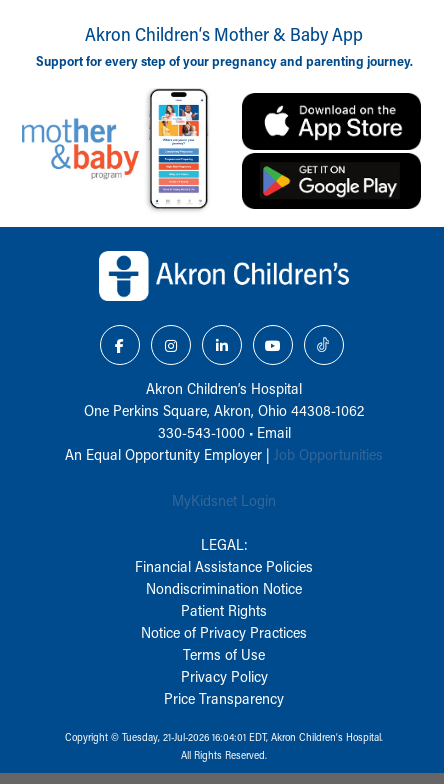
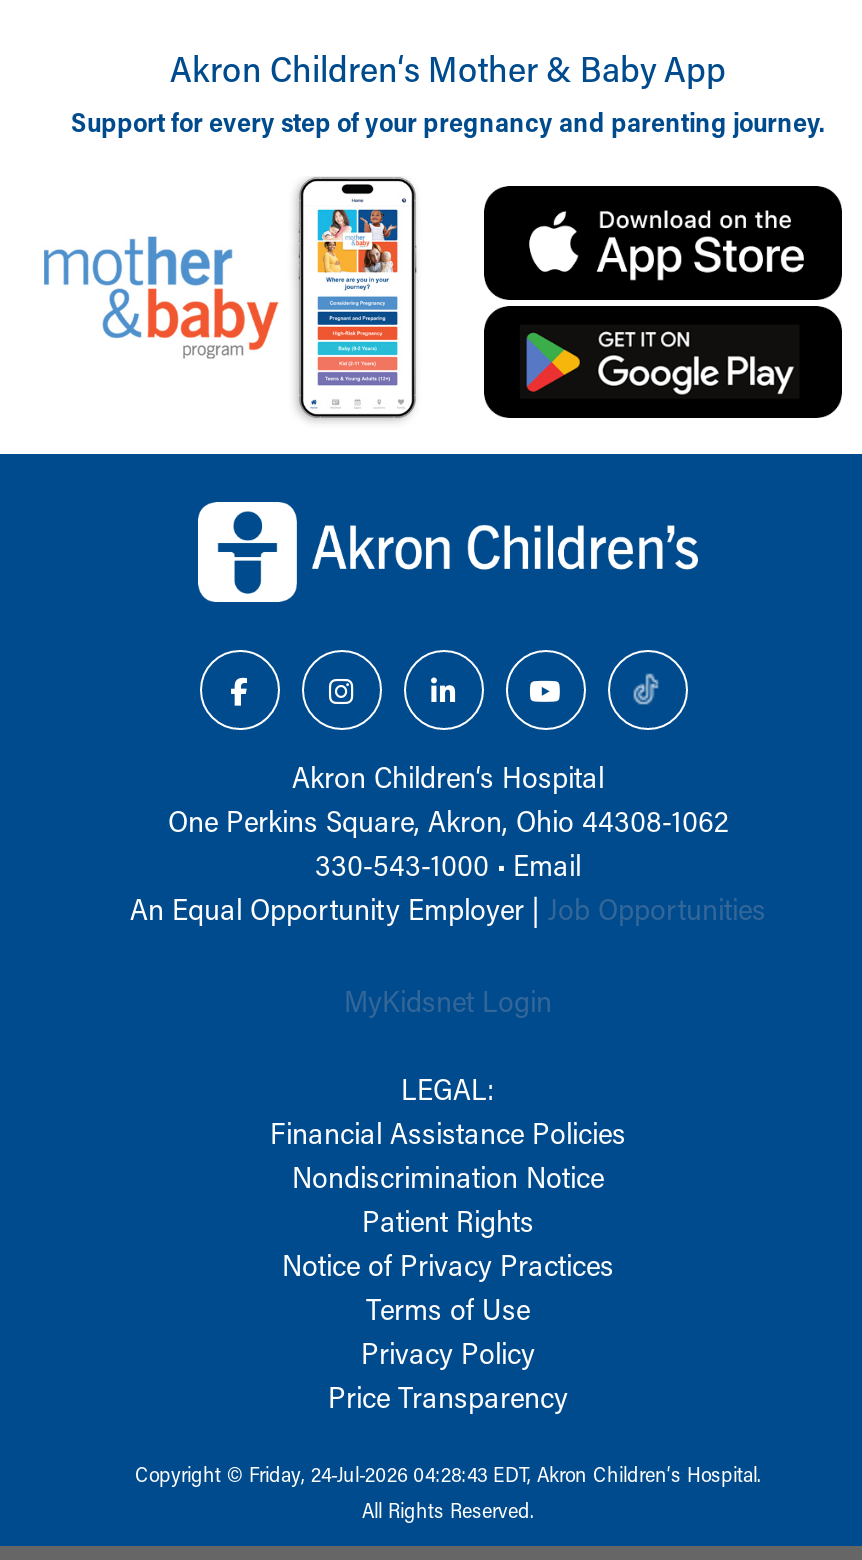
- Copyright © Tuesday, 21-Jul-2026 16:04:01 EDT, Akron Children‘s Hospital.
+ Copyright © Friday, 24-Jul-2026 04:28:43 EDT, Akron Children‘s Hospital.
